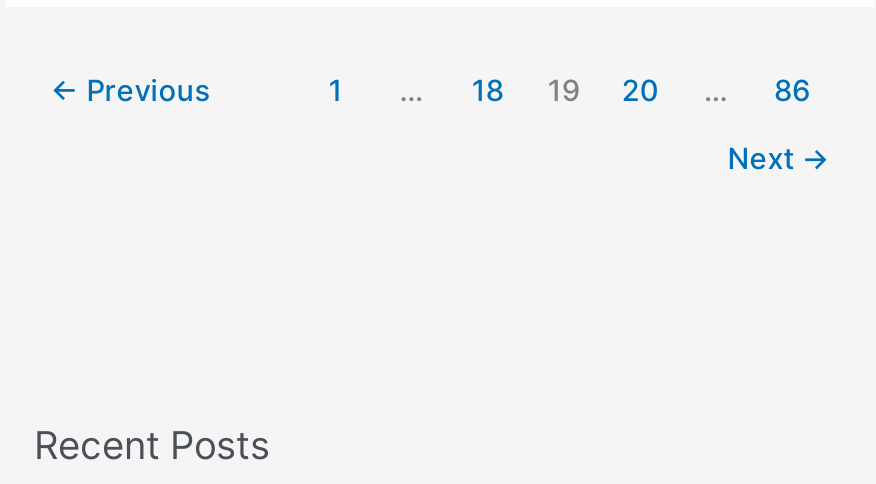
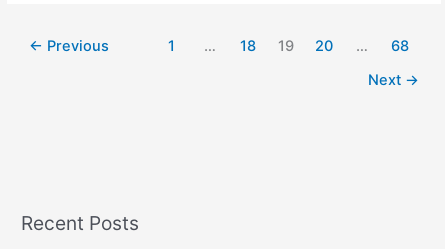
- 86
+ 68
